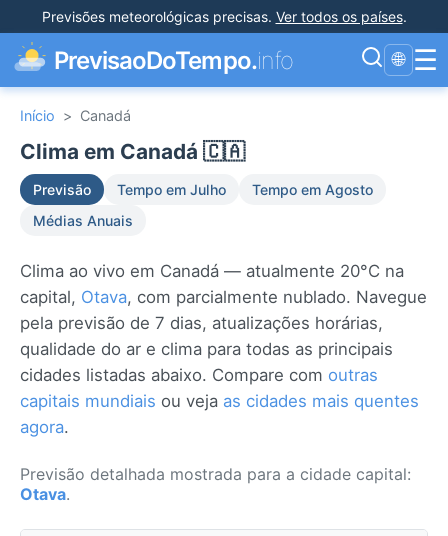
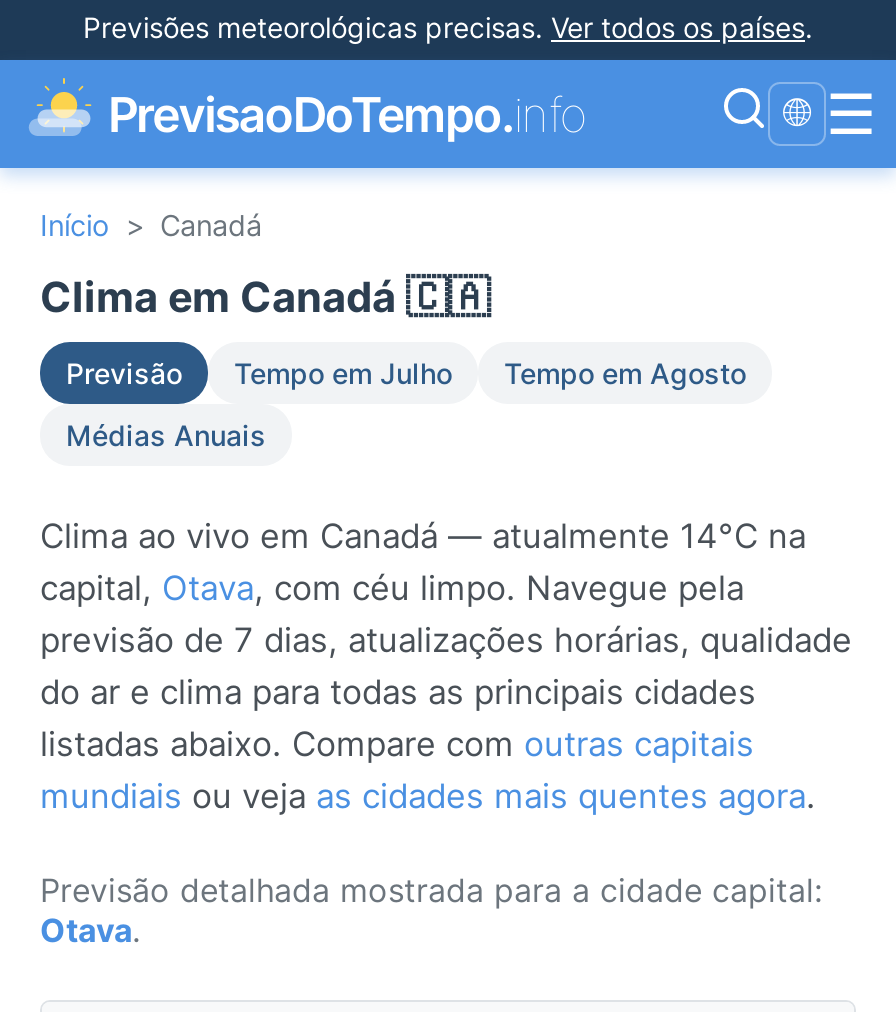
- Clima ao vivo em Canadá — atualmente 20°C na
- capital, Otava, com parcialmente nublado. Navegue
- pela previsão de 7 dias, atualizações horárias,
- qualidade do ar e clima para todas as principais
- cidades listadas abaixo. Compare com outras
- capitais mundiais ou veja as cidades mais quentes
- agora.
+ Clima ao vivo em Canadá — atualmente 14°C na
+ capital, Otava, com céu limpo. Navegue pela
+ previsão de 7 dias, atualizações horárias, qualidade
+ do ar e clima para todas as principais cidades
+ listadas abaixo. Compare com outras capitais
+ mundiais ou veja as cidades mais quentes agora.
